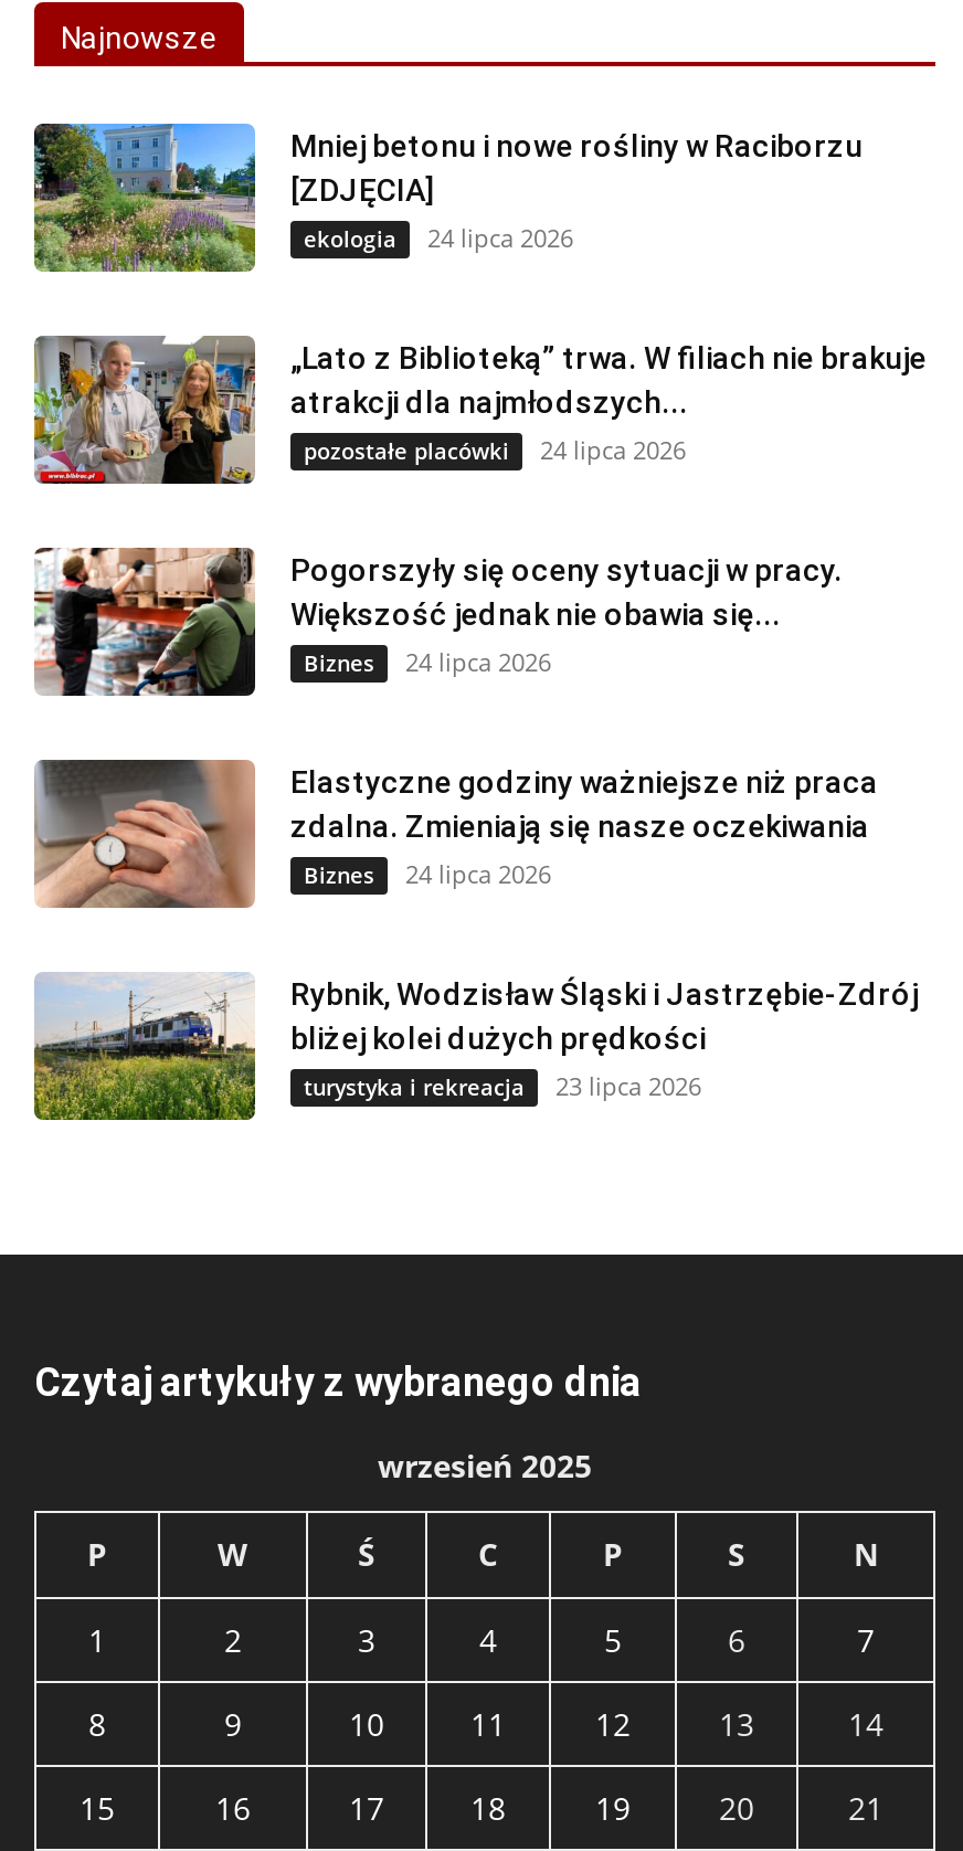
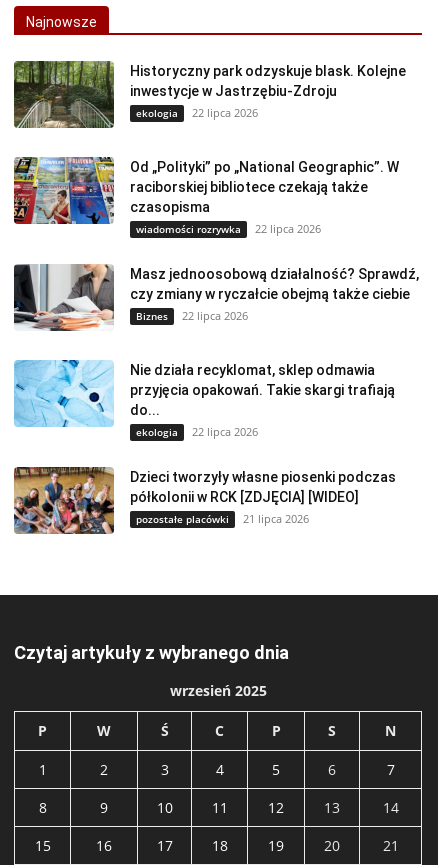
- [image]
- Mniej betonu i nowe rośliny w Raciborzu
- [ZDJĘCIA]
+ [image]
+ Historyczny park odzyskuje blask. Kolejne
+ inwestycje w Jastrzębiu-Zdroju

- ekologia 24 lipca 2026
+ ekologia 22 lipca 2026

- [image]
- „Lato z Biblioteką” trwa. W filiach nie brakuje
- atrakcji dla najmłodszych...
- 24 lipca 2026
+ [image]
+ Od „Polityki” po „National Geographic”. W
+ raciborskiej bibliotece czekają także
+ czasopisma
+ wiadomości rozrywka
+ 22 lipca 2026

moved down: pozostałe placówki

- [image]
- Pogorszyły się oceny sytuacji w pracy.
- Większość jednak nie obawia się...
+ [image]
+ Masz jednoosobową działalność? Sprawdź,
+ czy zmiany w ryczałcie obejmą także ciebie

- Biznes 24 lipca 2026
+ Biznes 22 lipca 2026

- [image]
- Elastyczne godziny ważniejsze niż praca
- zdalna. Zmieniają się nasze oczekiwania
- Biznes
- 24 lipca 2026
+ [image]
+ Nie działa recyklomat, sklep odmawia
+ przyjęcia opakowań. Takie skargi trafiają
+ do...
+ ekologia
+ 22 lipca 2026

- [image]
- Rybnik, Wodzisław Śląski i Jastrzębie-Zdrój
- bliżej kolei dużych prędkości
- turystyka i rekreacja
- 23 lipca 2026
+ [image]
+ Dzieci tworzyły własne piosenki podczas
+ półkolonii w RCK [ZDJĘCIA] [WIDEO]
+ 21 lipca 2026
